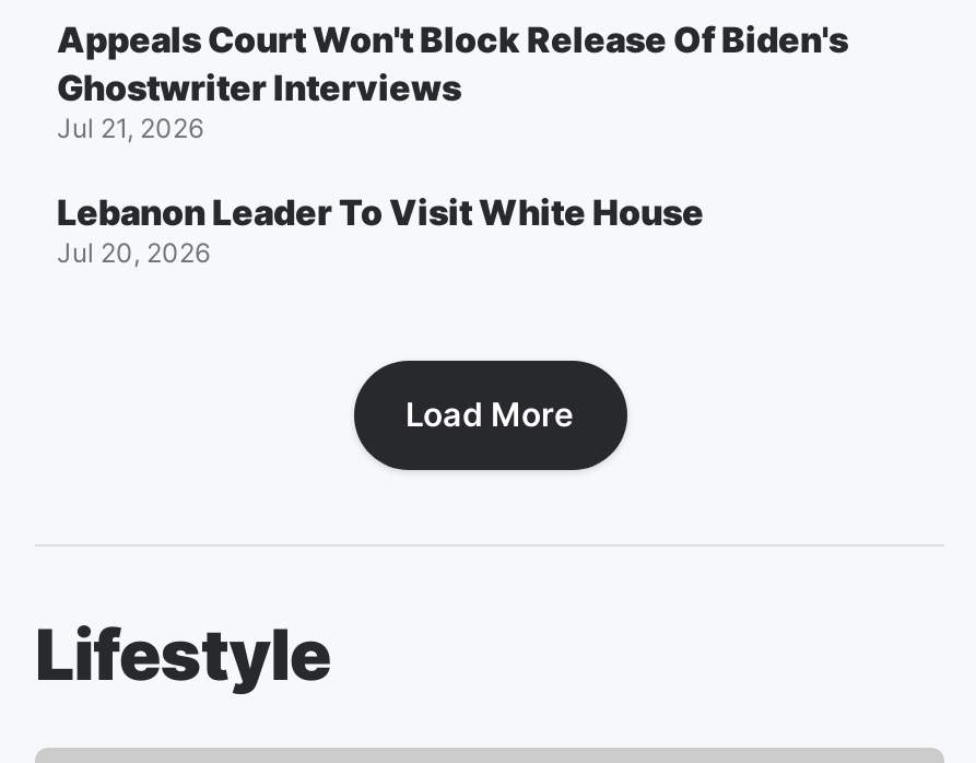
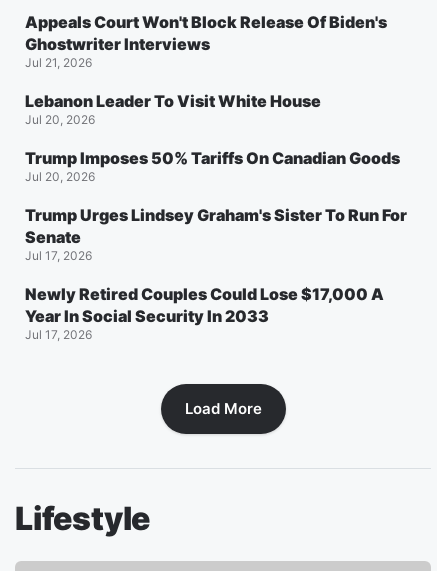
+ Trump Imposes 50% Tariffs On Canadian Goods
+ Jul 20, 2026
+ Trump Urges Lindsey Graham's Sister To Run For
+ Senate
+ Jul 17, 2026
+ Newly Retired Couples Could Lose $17,000 A
+ Year In Social Security In 2033
+ Jul 17, 2026
